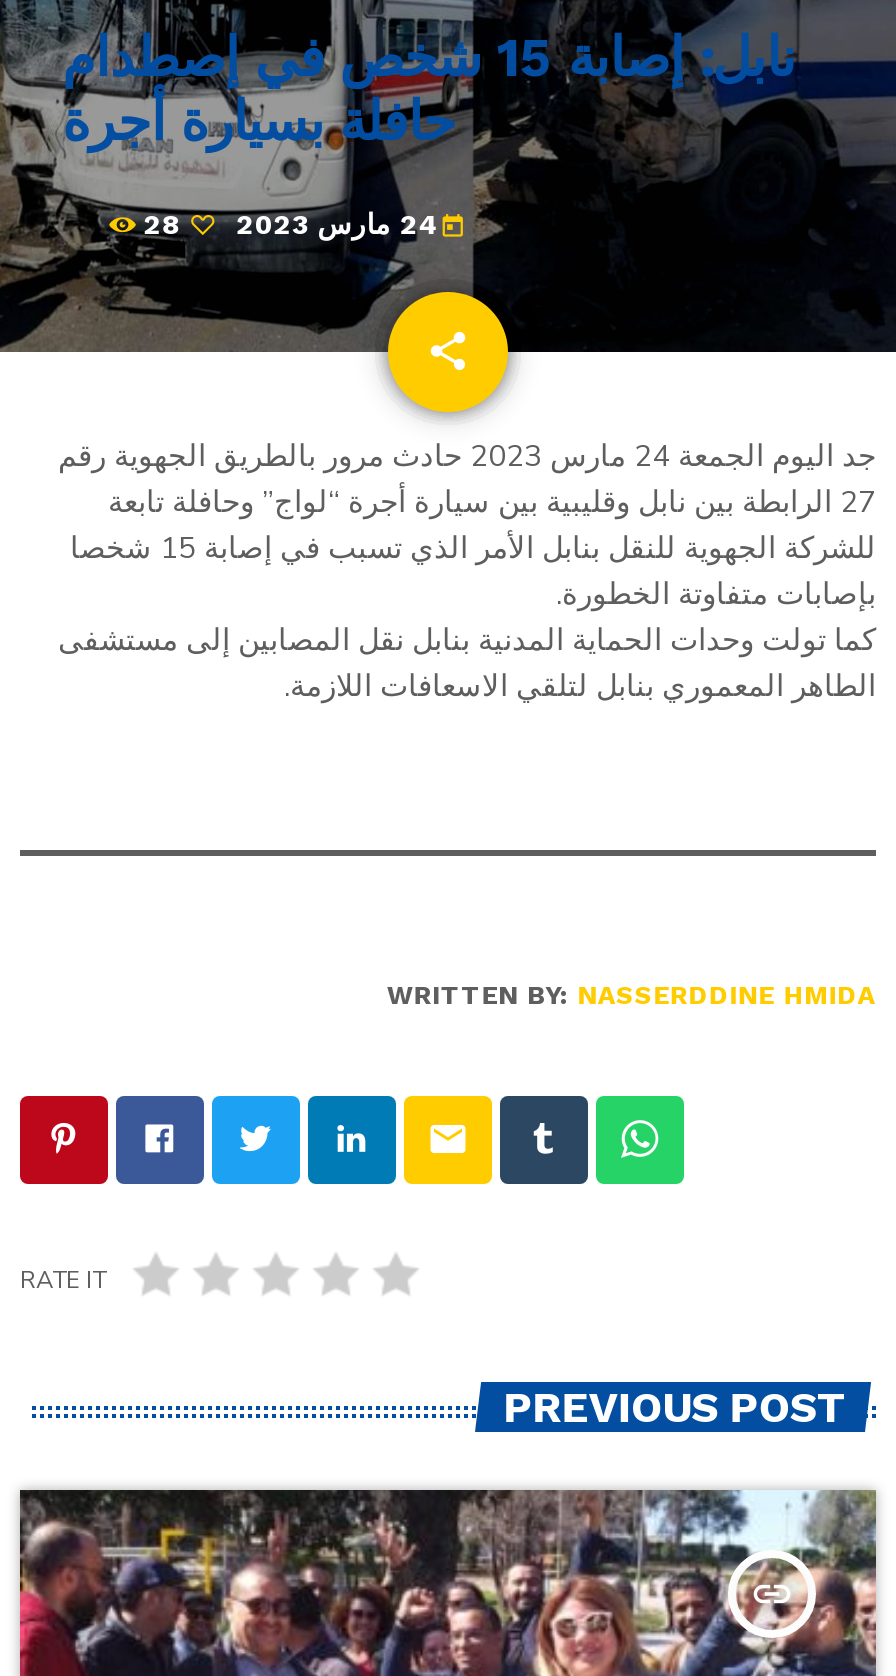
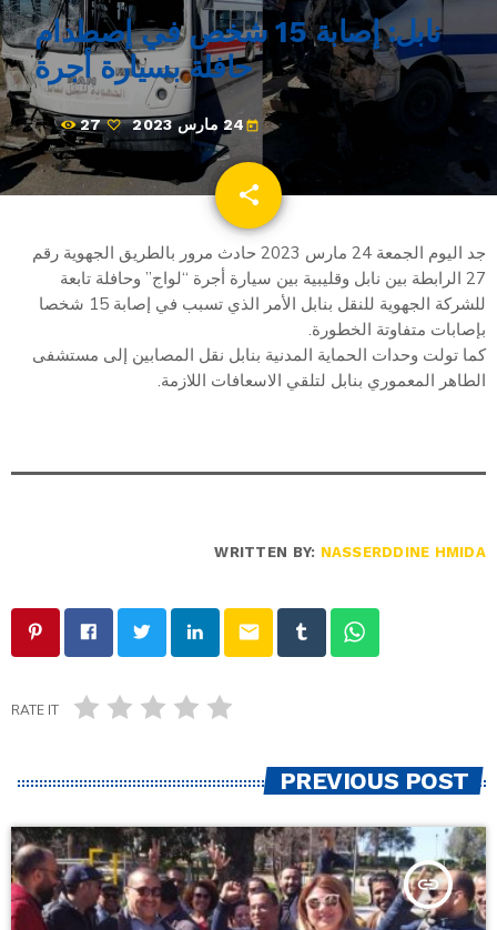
- 28
+ 27
